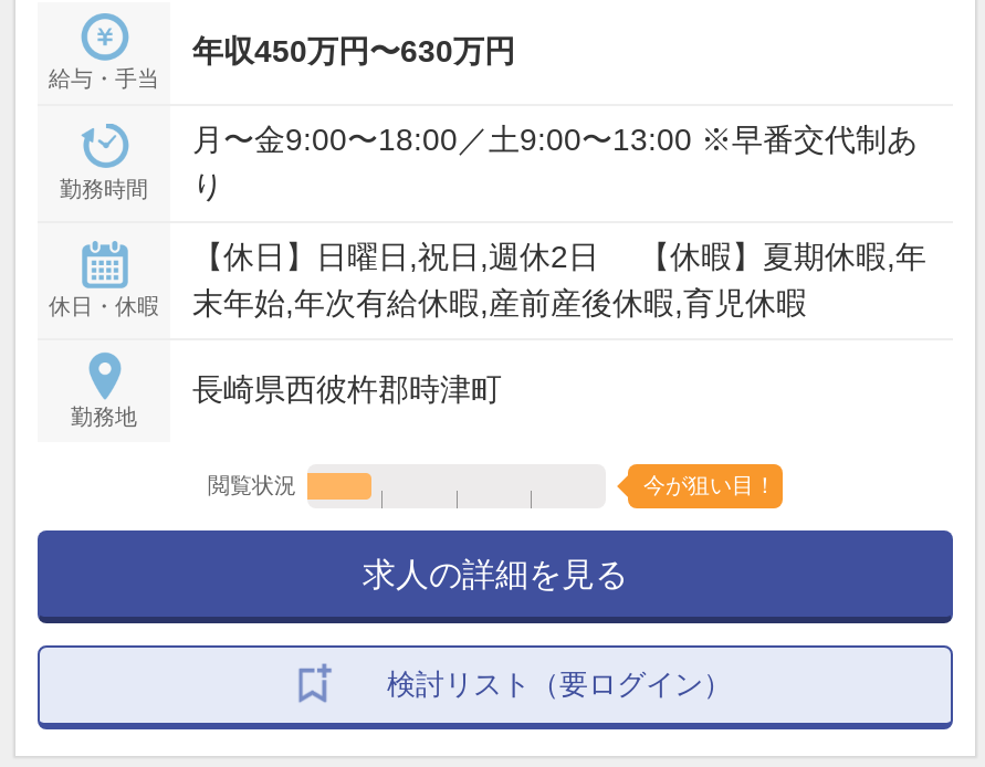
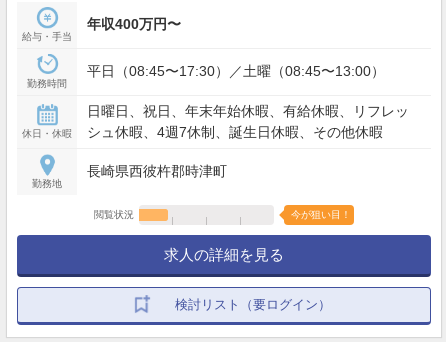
- 年収450万円〜630万円
+ 年収400万円〜

- 月〜金9:00〜18:00／土9:00〜13:00 ※早番交代制あ
- り
+ 平日（08:45〜17:30）／土曜（08:45〜13:00）

- 【休日】日曜日,祝日,週休2日 【休暇】夏期休暇,年
- 末年始,年次有給休暇,産前産後休暇,育児休暇
+ 日曜日、祝日、年末年始休暇、有給休暇、リフレッ
+ シュ休暇、4週7休制、誕生日休暇、その他休暇
